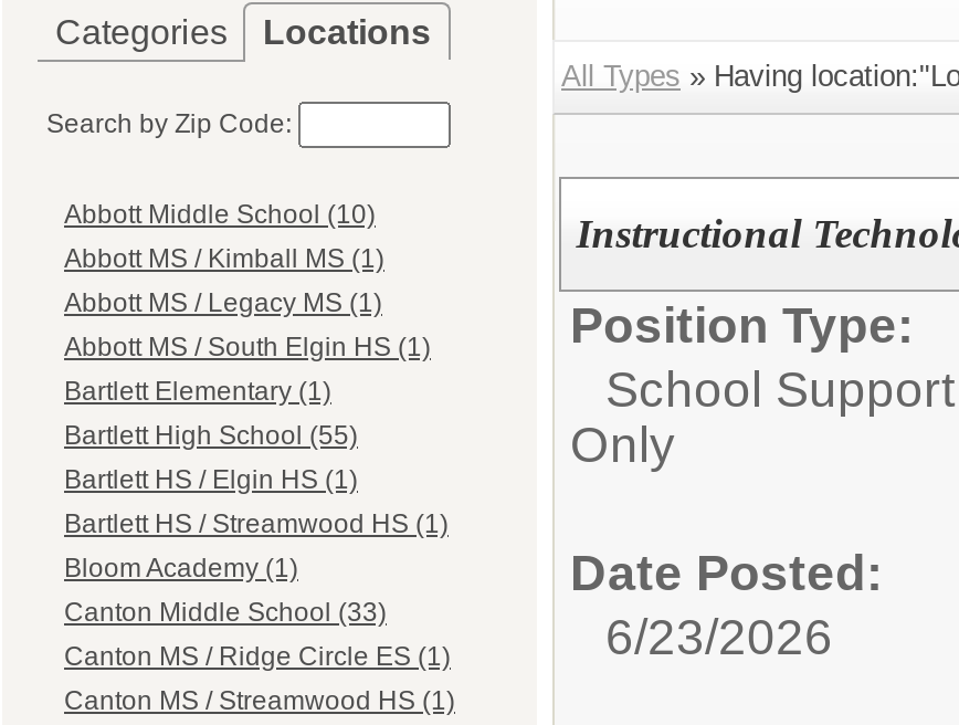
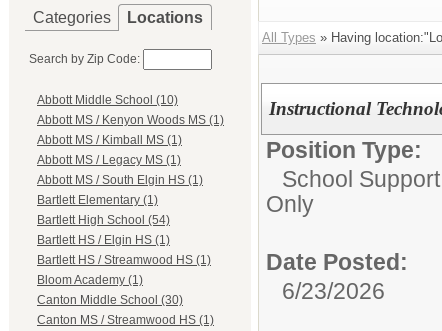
+ Abbott MS / Kenyon Woods MS (1)

moved down: Abbott MS / Kimball MS (1) | Abbott MS / Legacy MS (1) | Abbott MS / South Elgin HS (1) | Bartlett Elementary (1)

- Bartlett High School (55)
+ Bartlett High School (54)

moved down: Bartlett HS / Elgin HS (1) | Bartlett HS / Streamwood HS (1) | Bloom Academy (1)

- Canton Middle School (33)
- Canton MS / Ridge Circle ES (1)
+ Canton Middle School (30)
